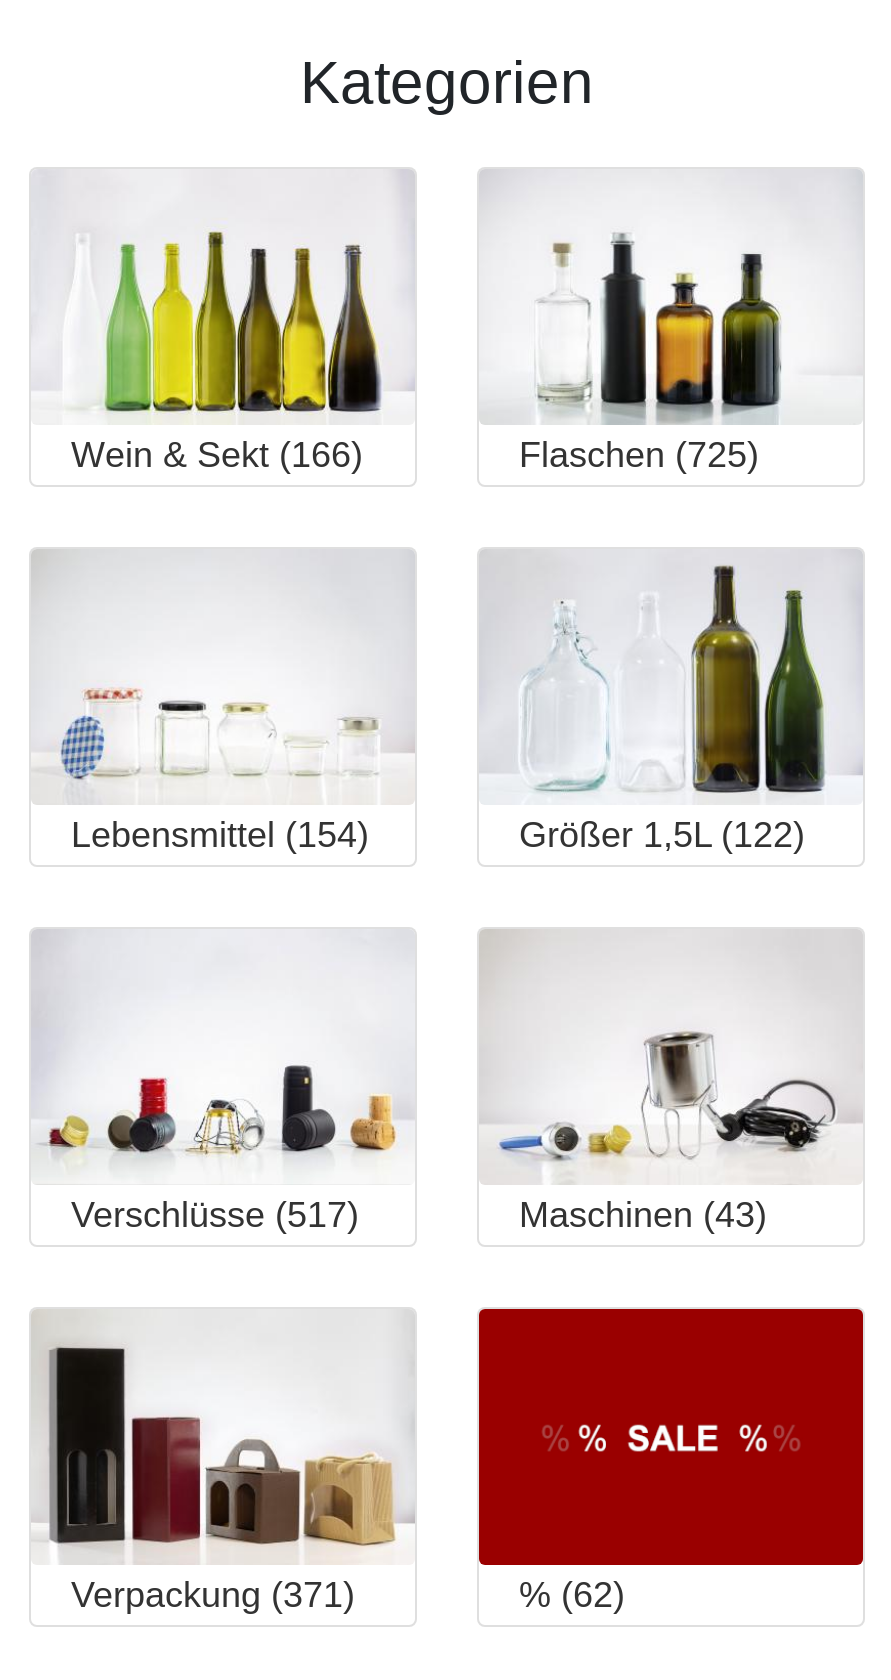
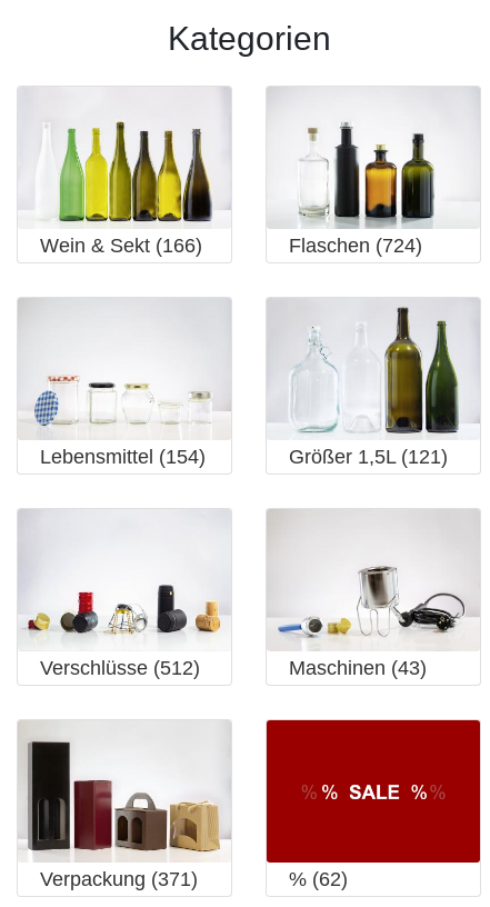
- Flaschen (725)
+ Flaschen (724)

- Größer 1,5L (122)
+ Größer 1,5L (121)

- Verschlüsse (517)
+ Verschlüsse (512)
